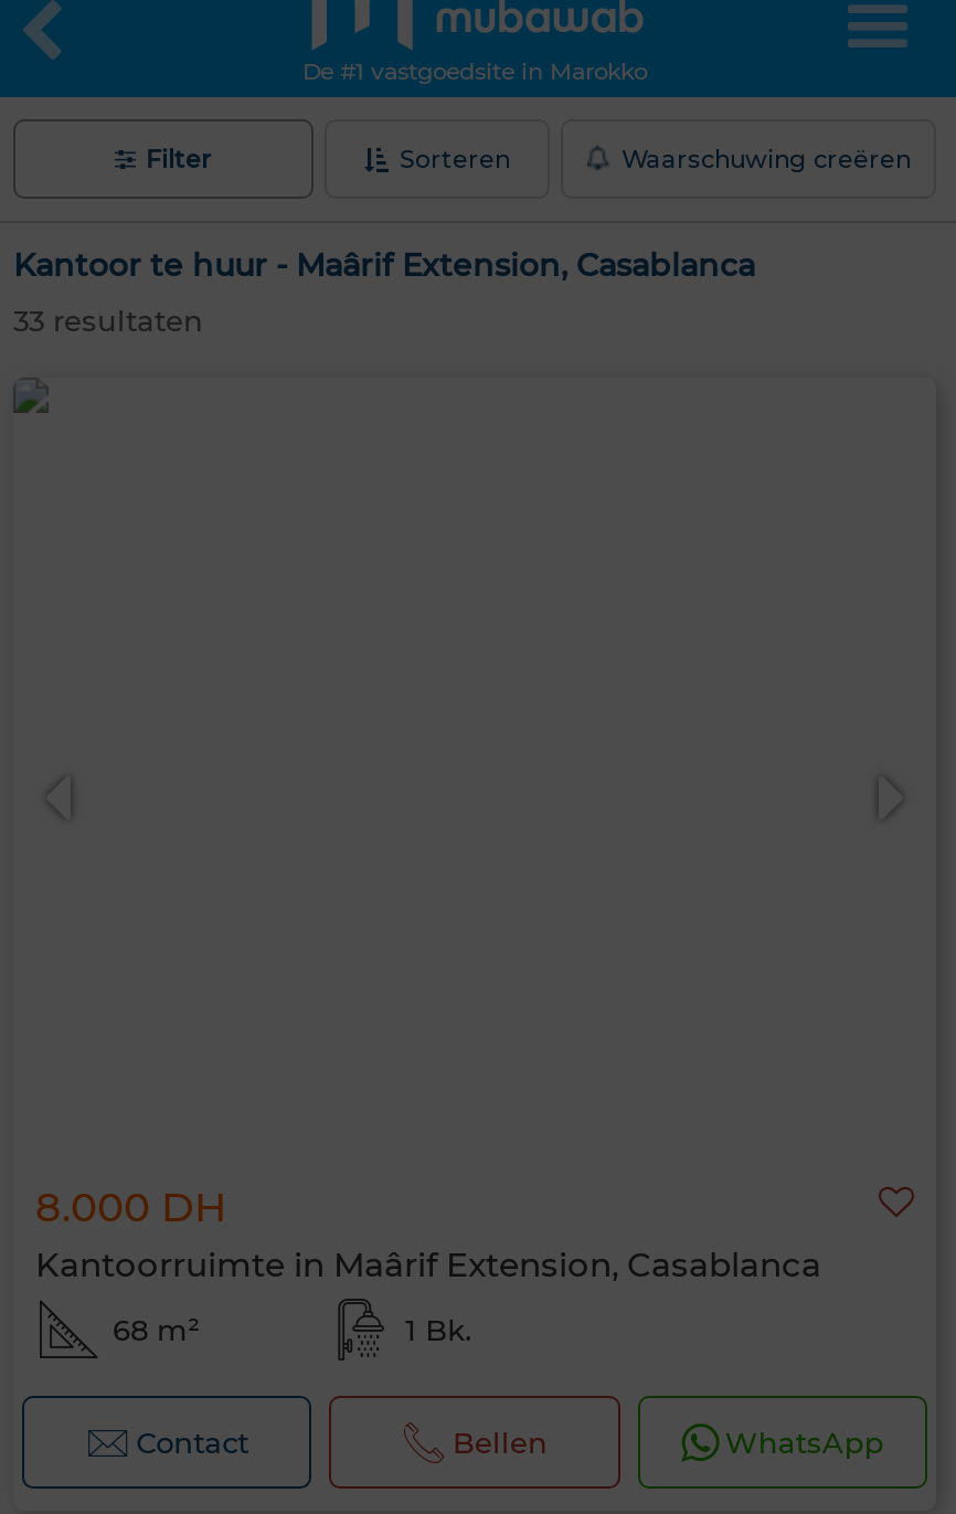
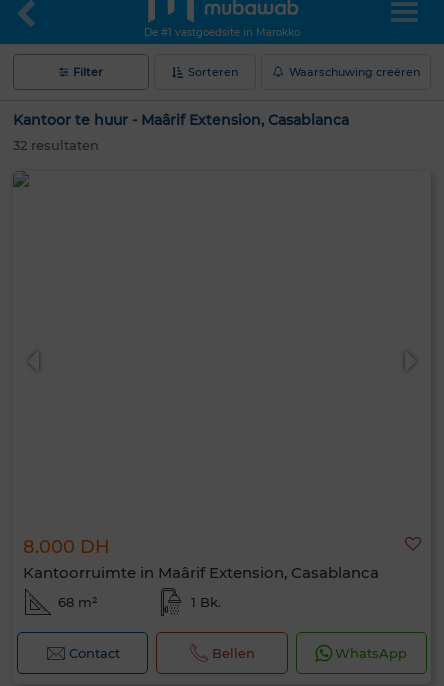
- 33 resultaten
+ 32 resultaten
